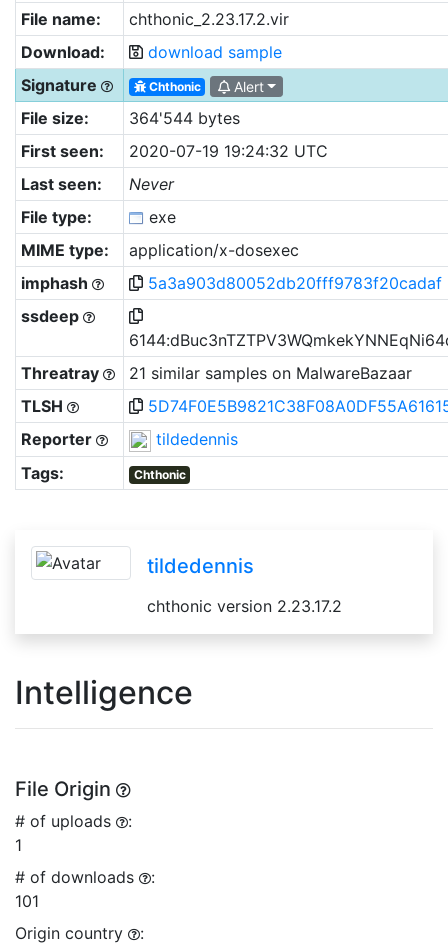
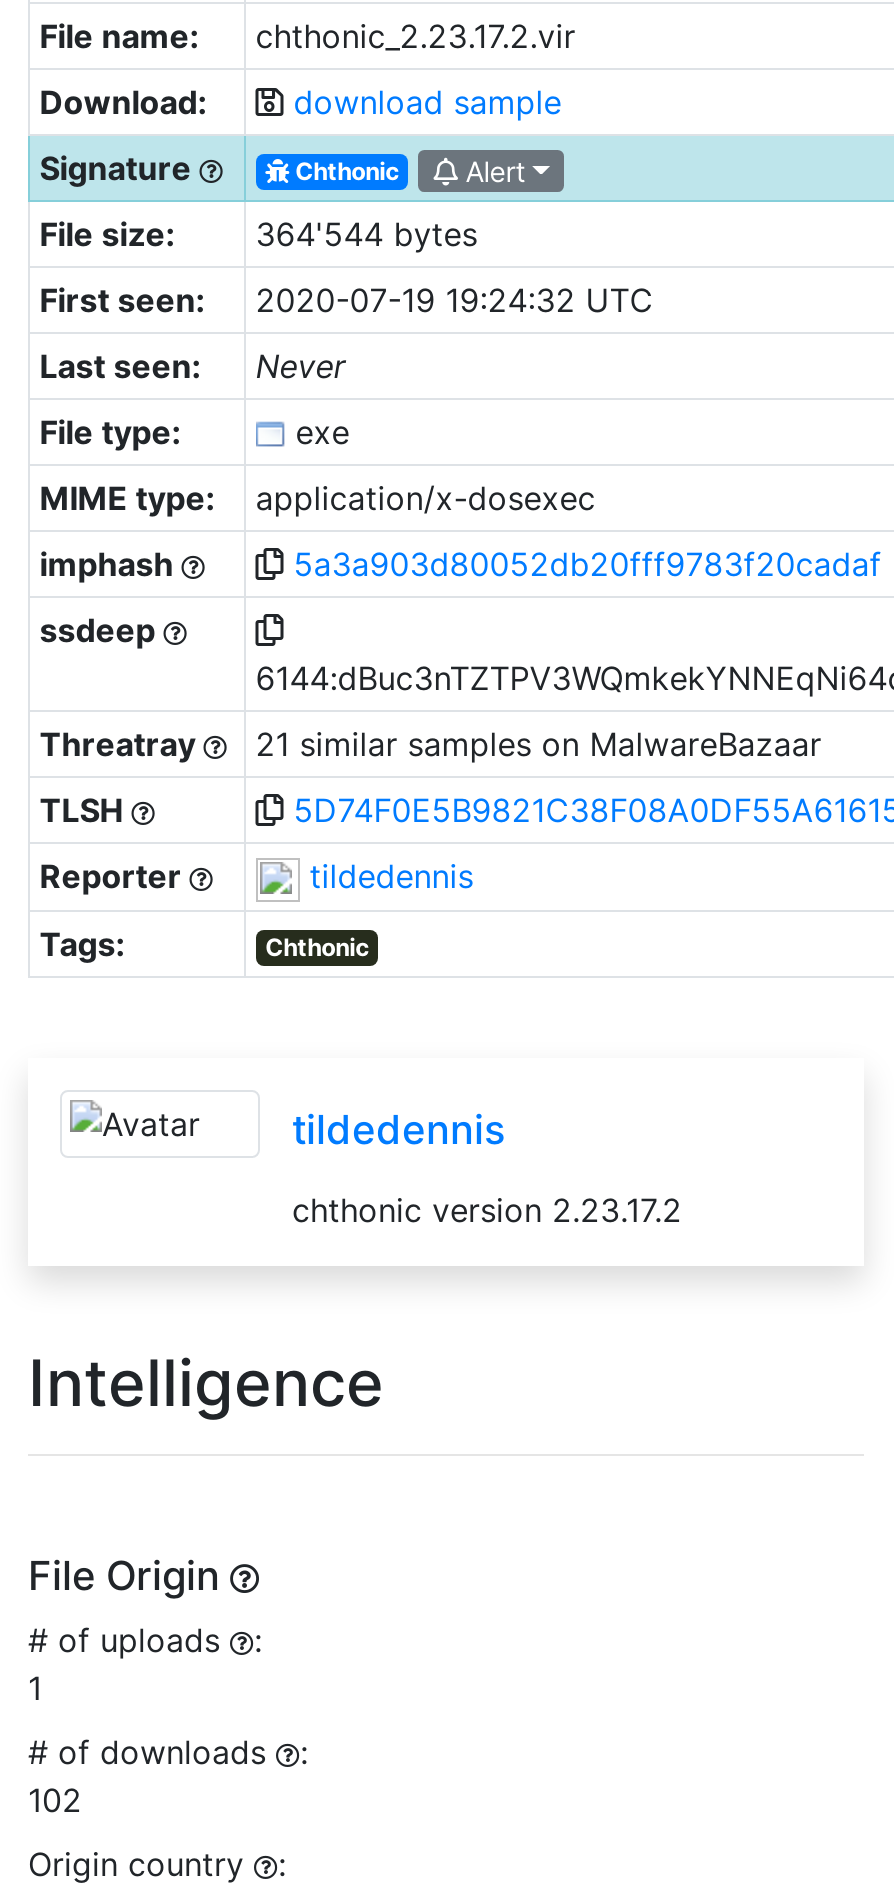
- 101
+ 102
